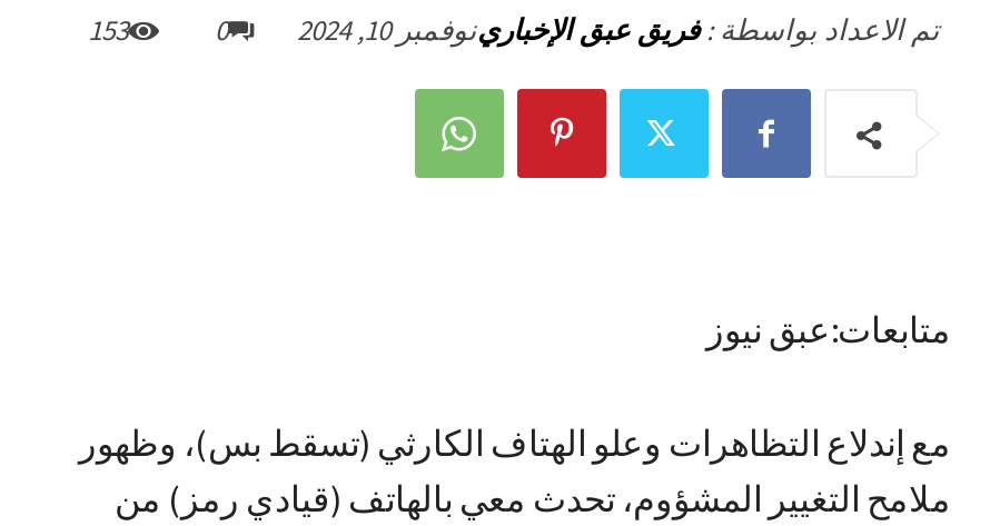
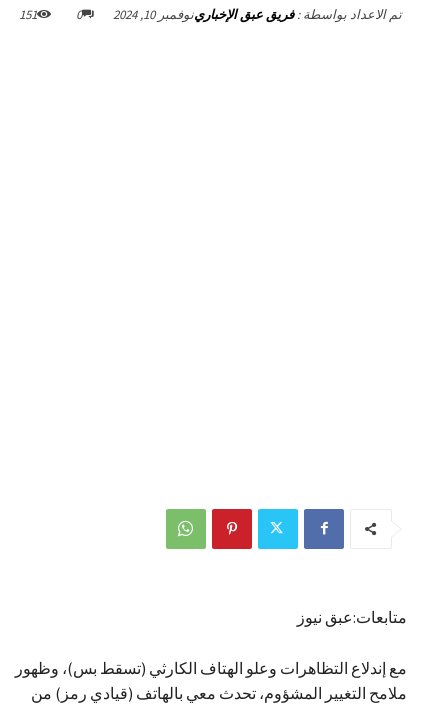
- 153
+ 151
